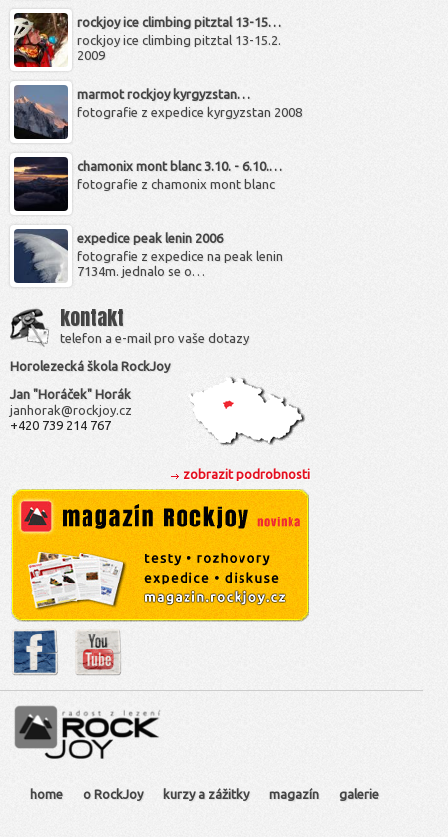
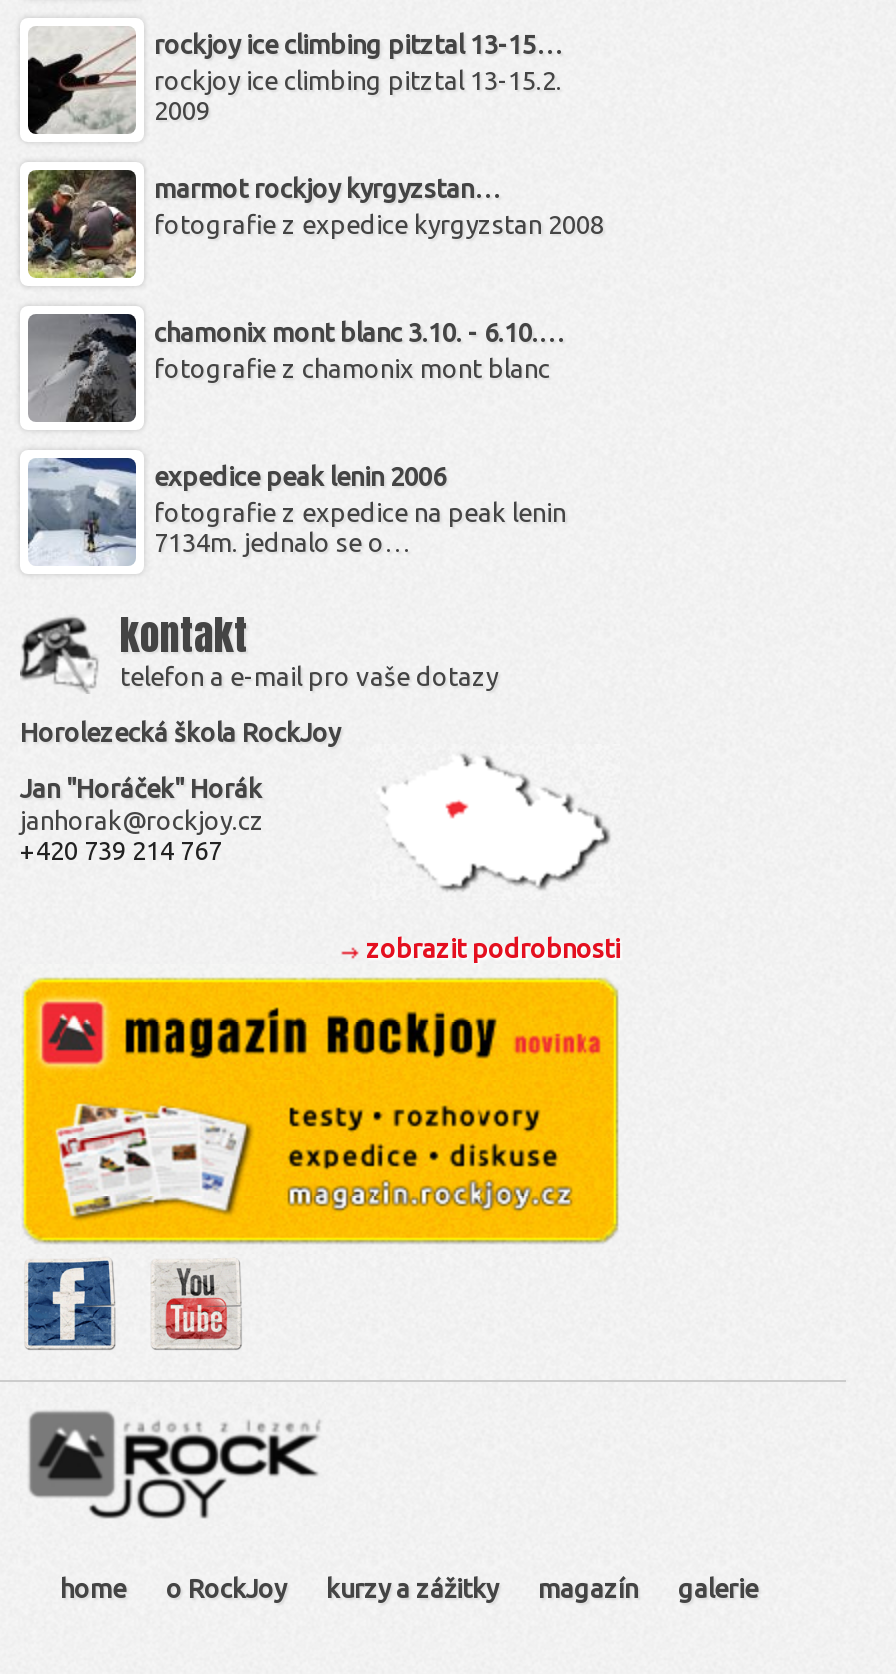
- [image]
+ [image]

- [image]
+ [image]

- [image]
+ [image]

- [image]
+ [image]
